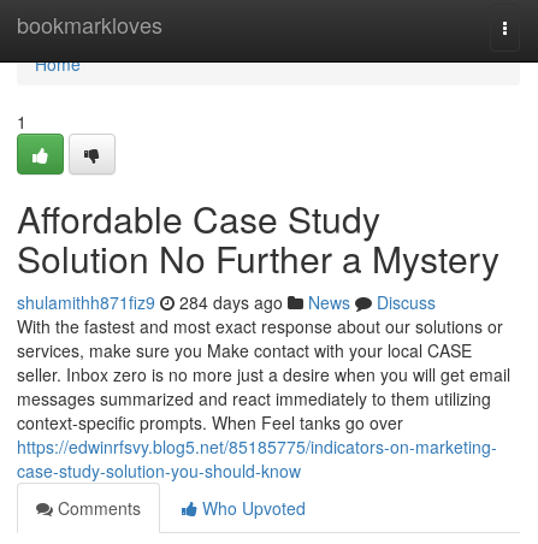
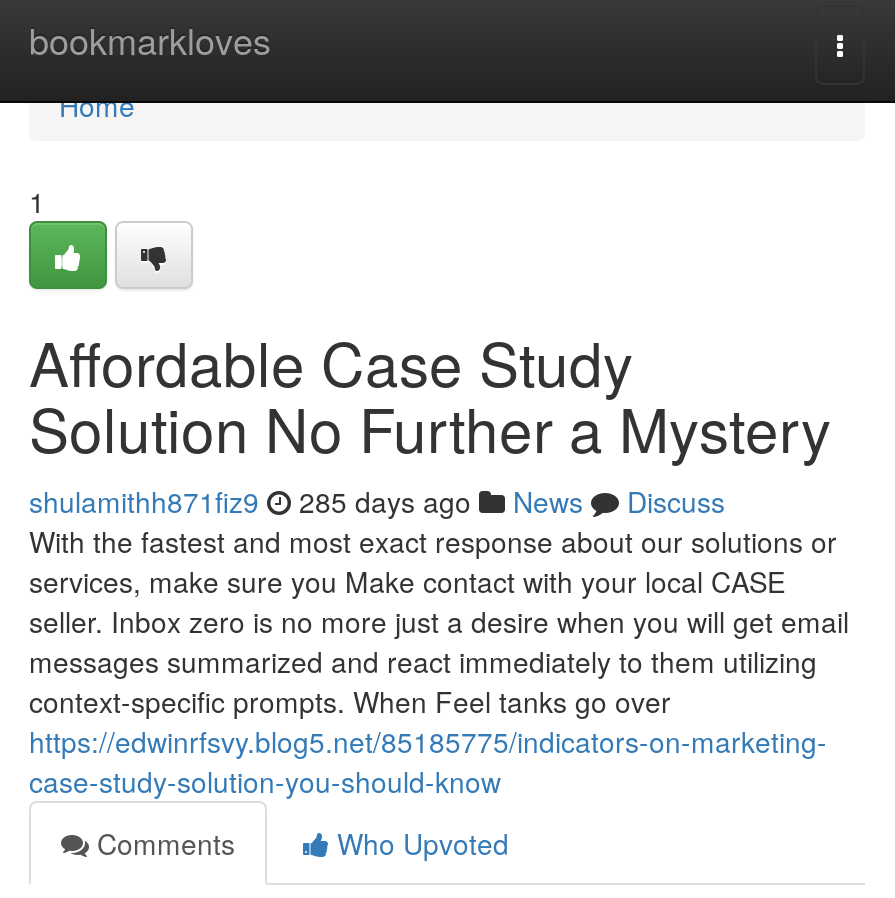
- shulamithh871fiz9 284 days ago News Discuss
+ shulamithh871fiz9 285 days ago News Discuss
